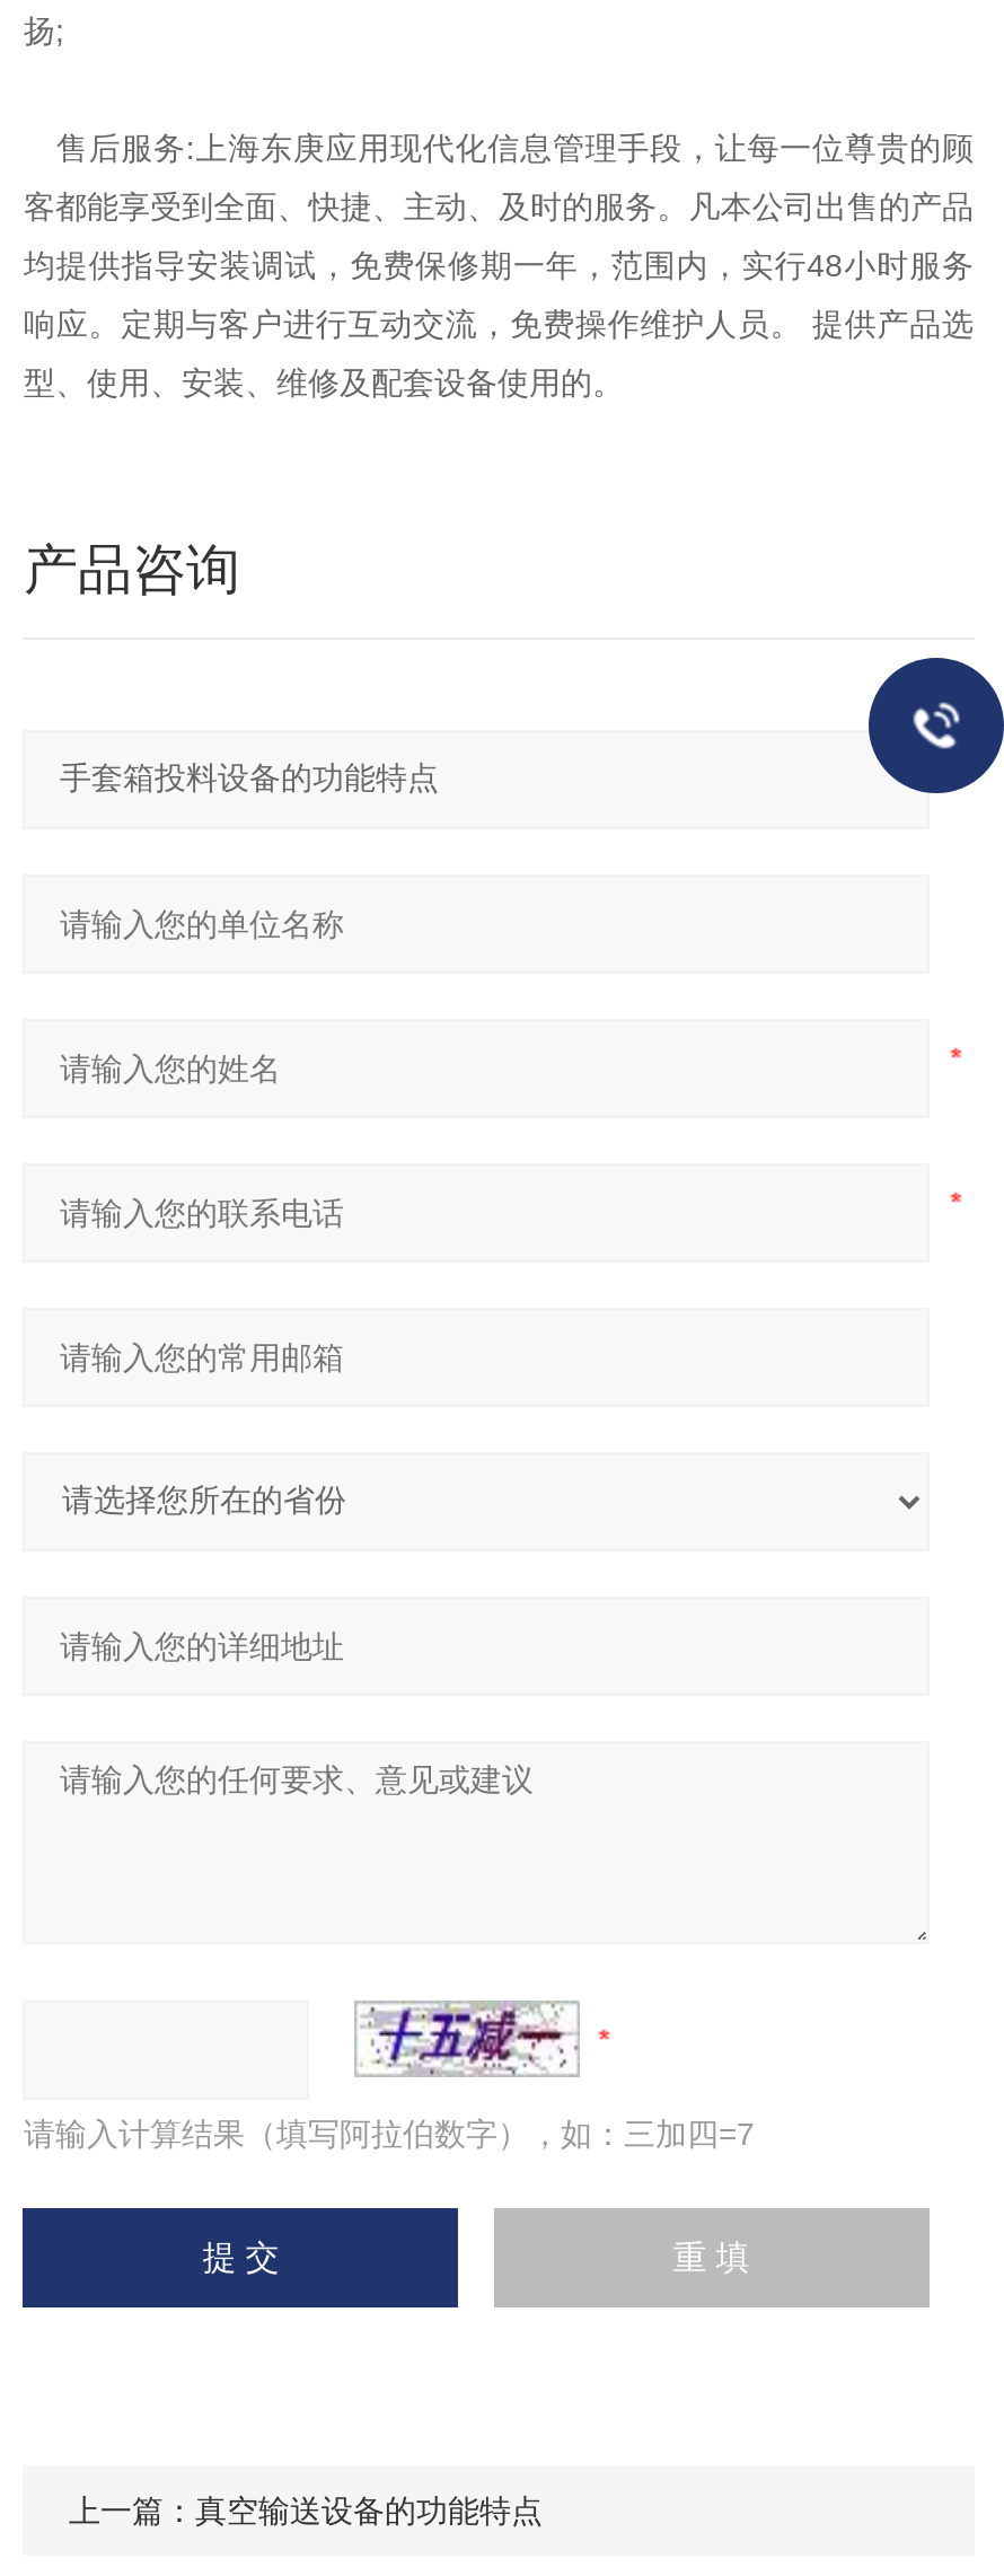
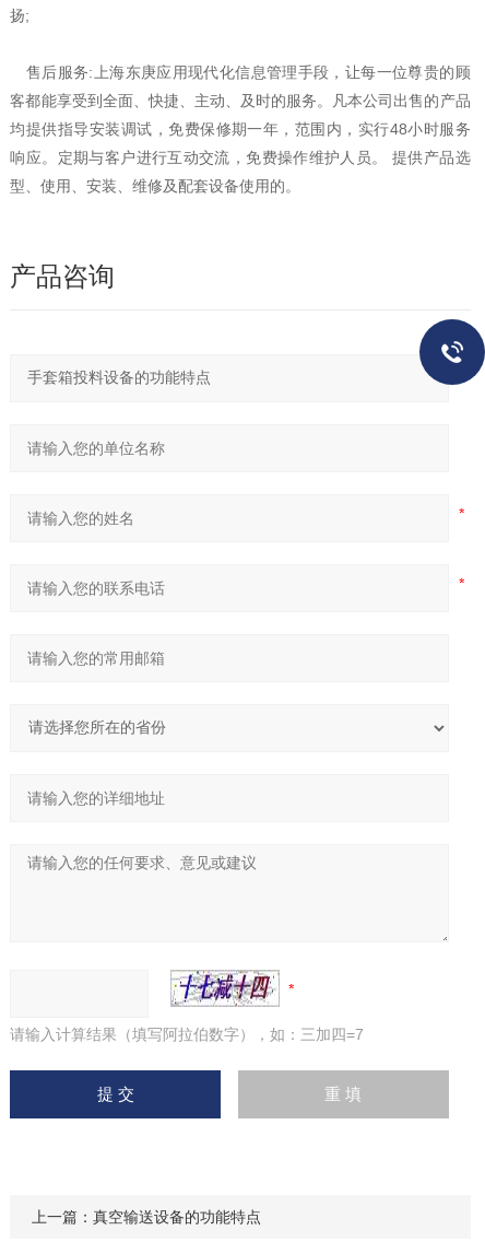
- [image]
+ [image]
